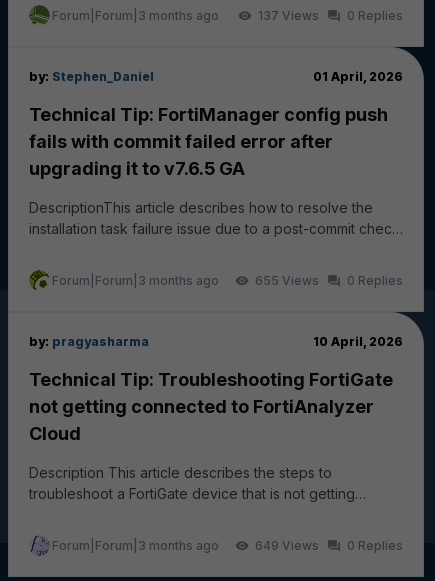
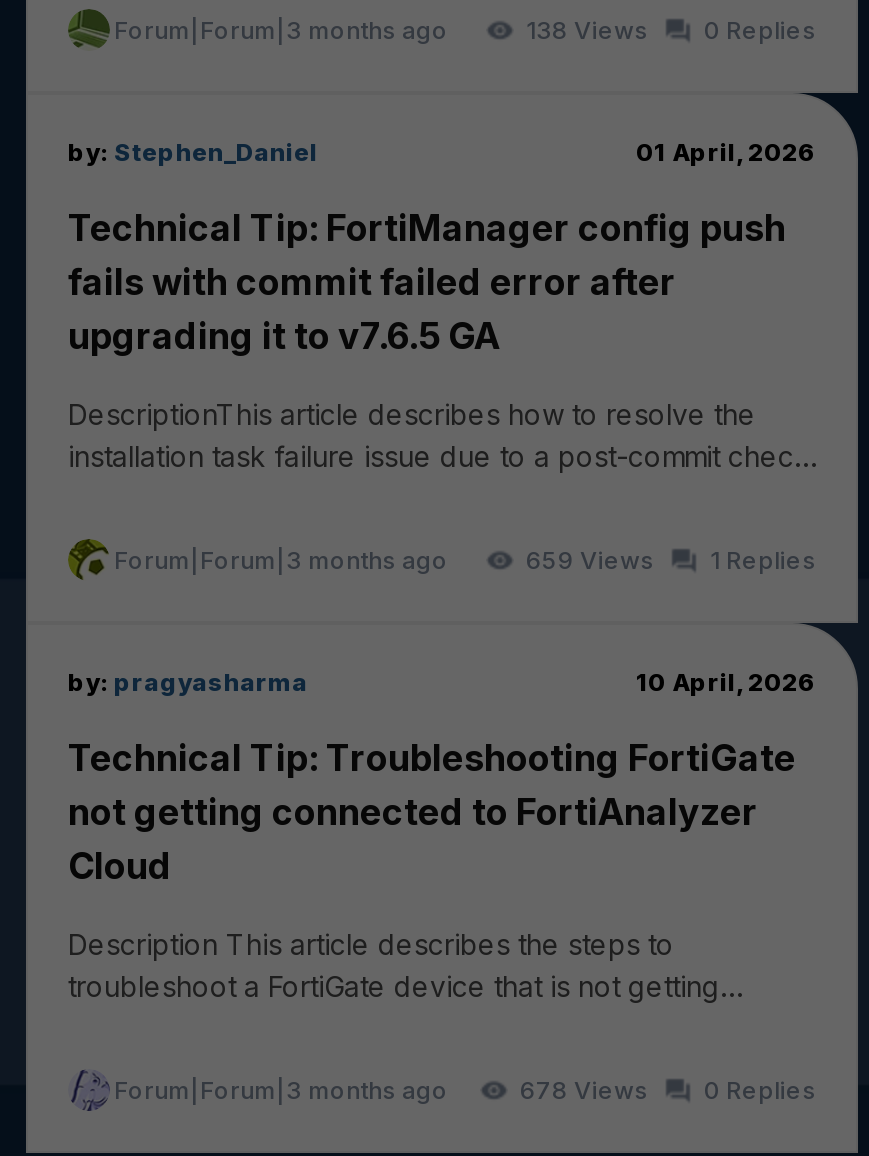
- 137
+ 138

- 655
+ 659

- 0
+ 1

- 649
+ 678
